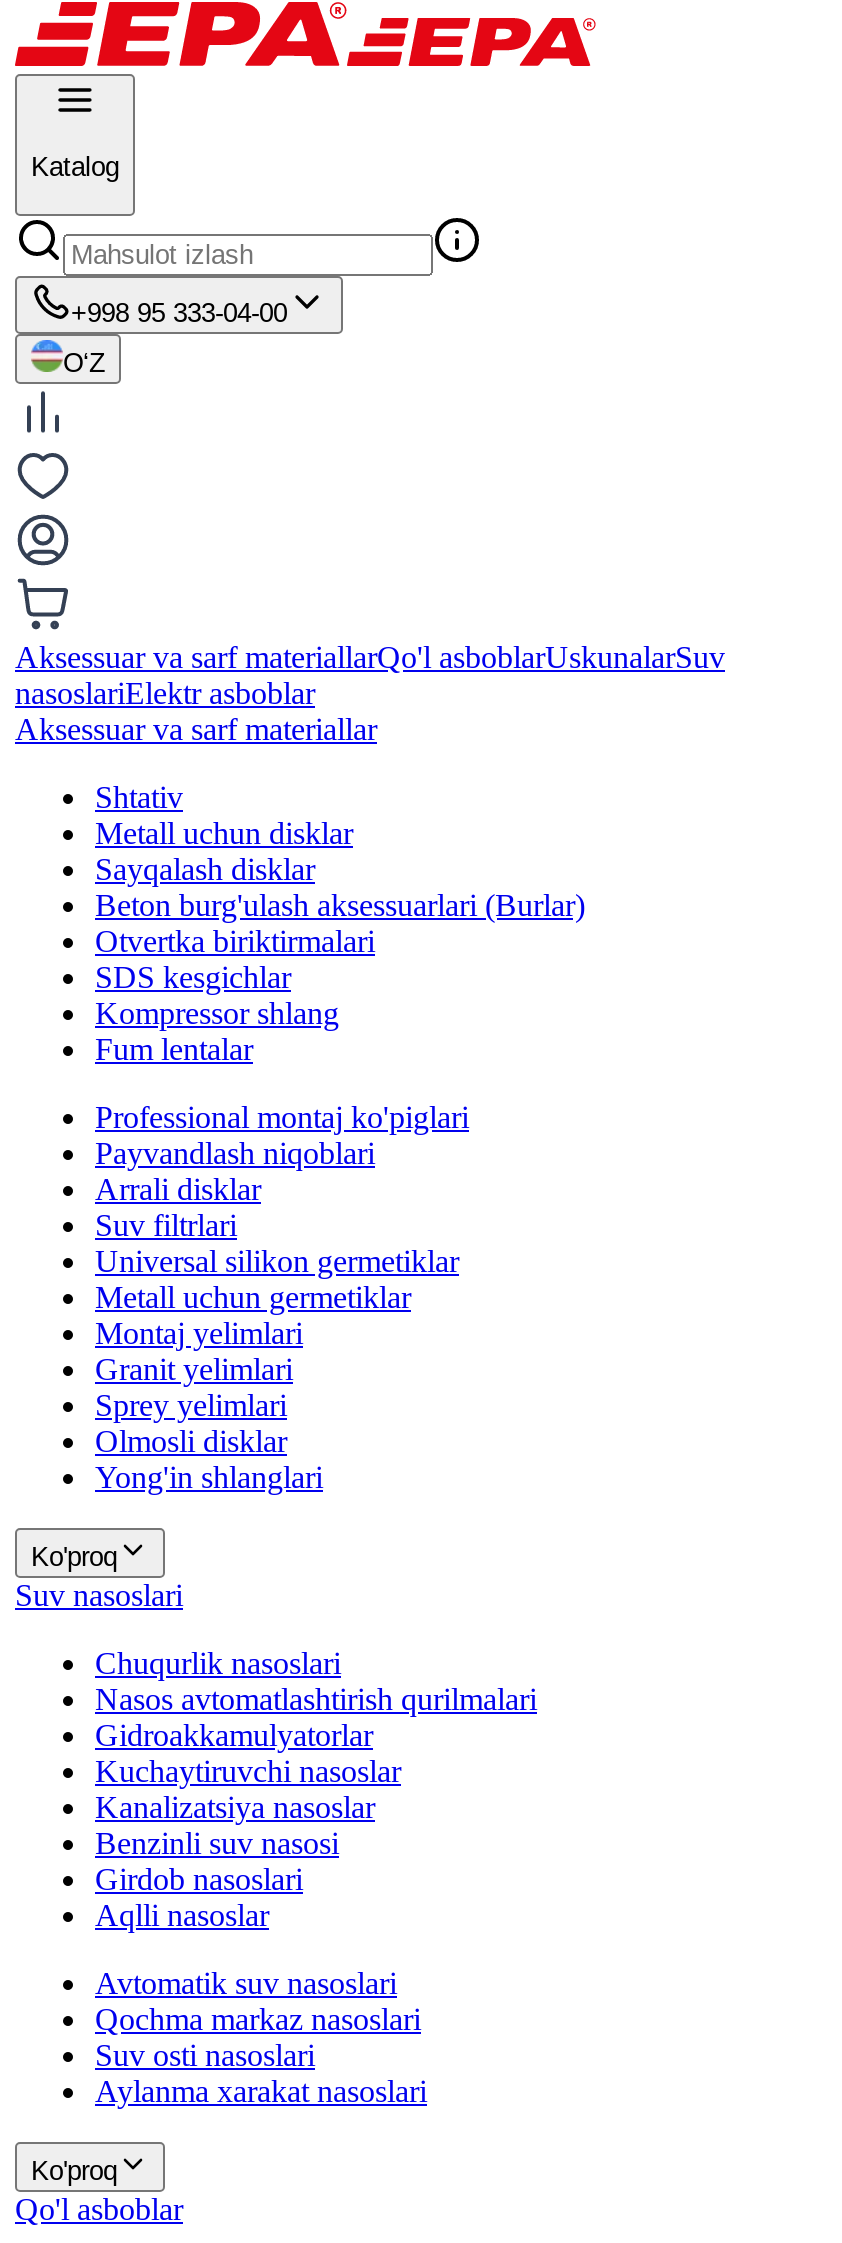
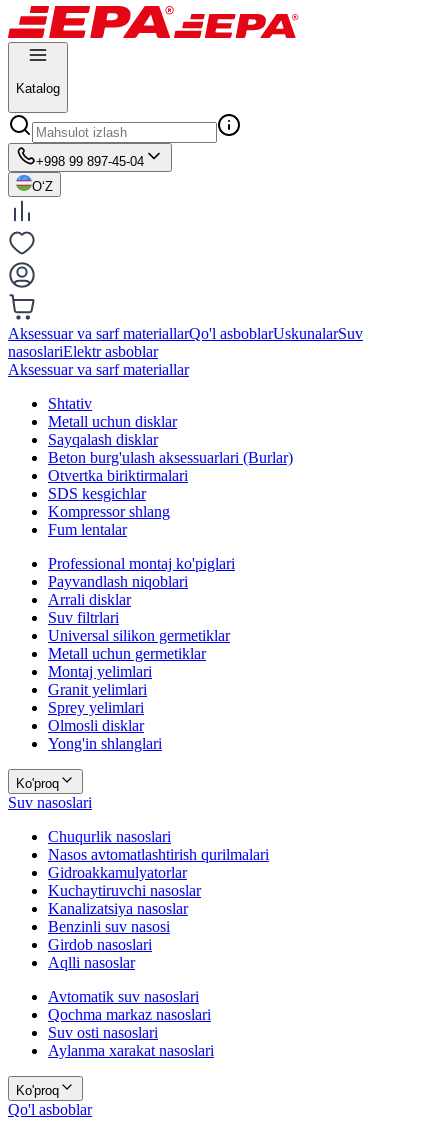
- +998 95 333-04-00
+ +998 99 897-45-04
